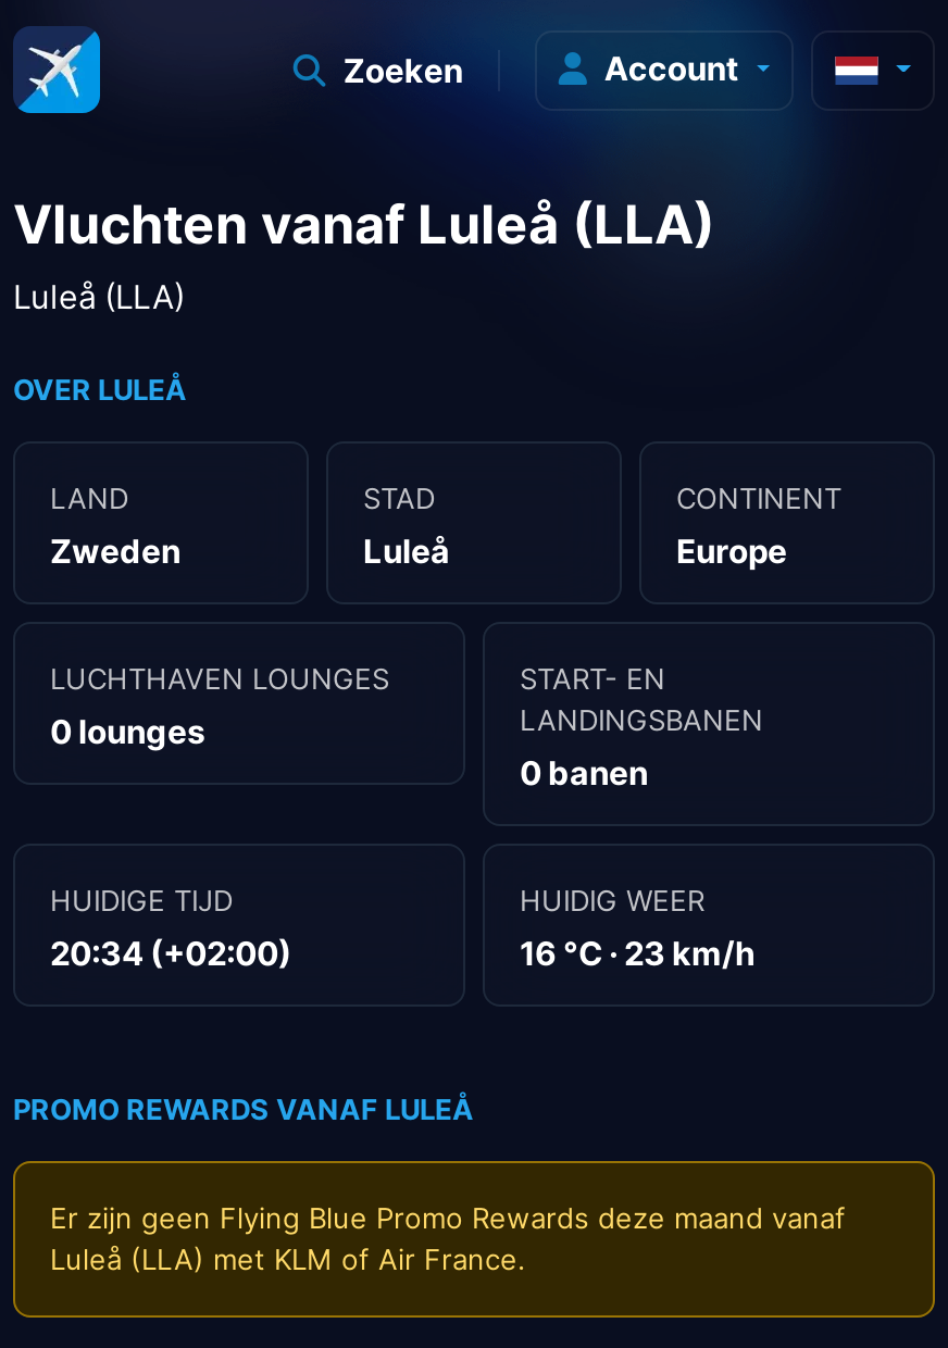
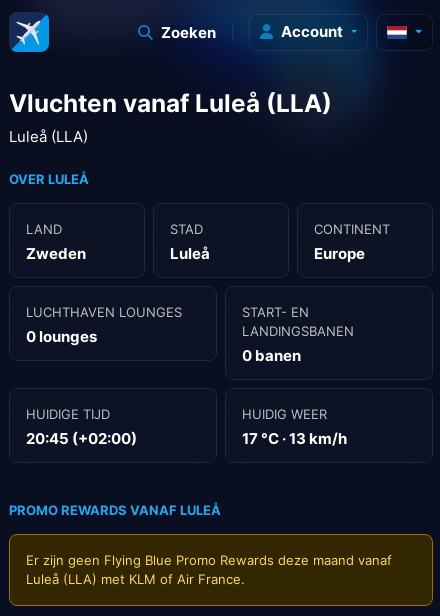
- 20:34 (+02:00)
+ 20:45 (+02:00)

- 16 °C · 23 km/h
+ 17 °C · 13 km/h
